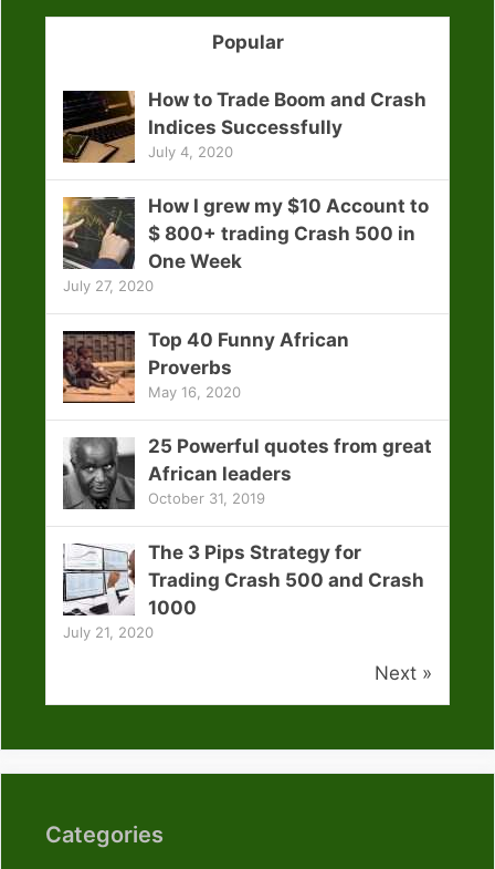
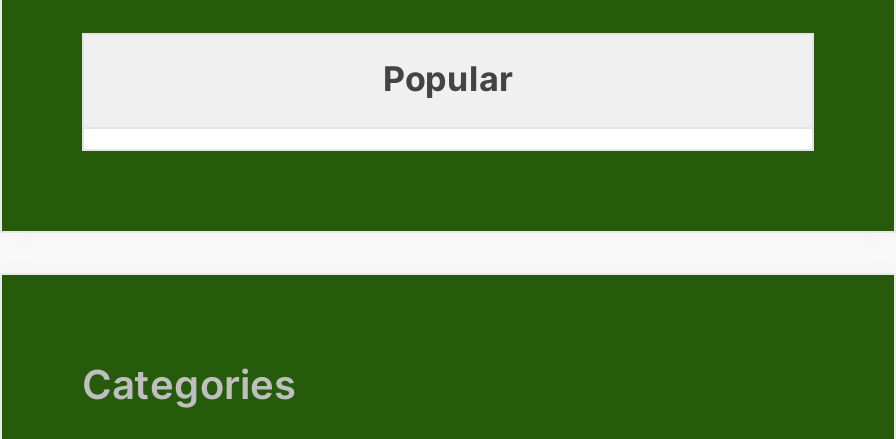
- [image]
- How to Trade Boom and Crash
- Indices Successfully
- July 4, 2020
- How I grew my $10 Account to
- $ 800+ trading Crash 500 in
- One Week
- July 27, 2020
- Top 40 Funny African
- Proverbs
- May 16, 2020
- 25 Powerful quotes from great
- African leaders
- October 31, 2019
- The 3 Pips Strategy for
- Trading Crash 500 and Crash
- 1000
- July 21, 2020
- Next »
